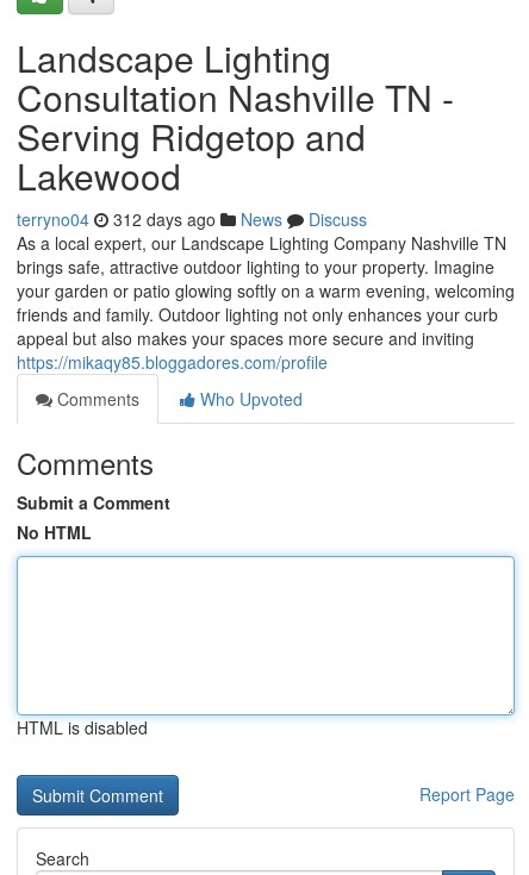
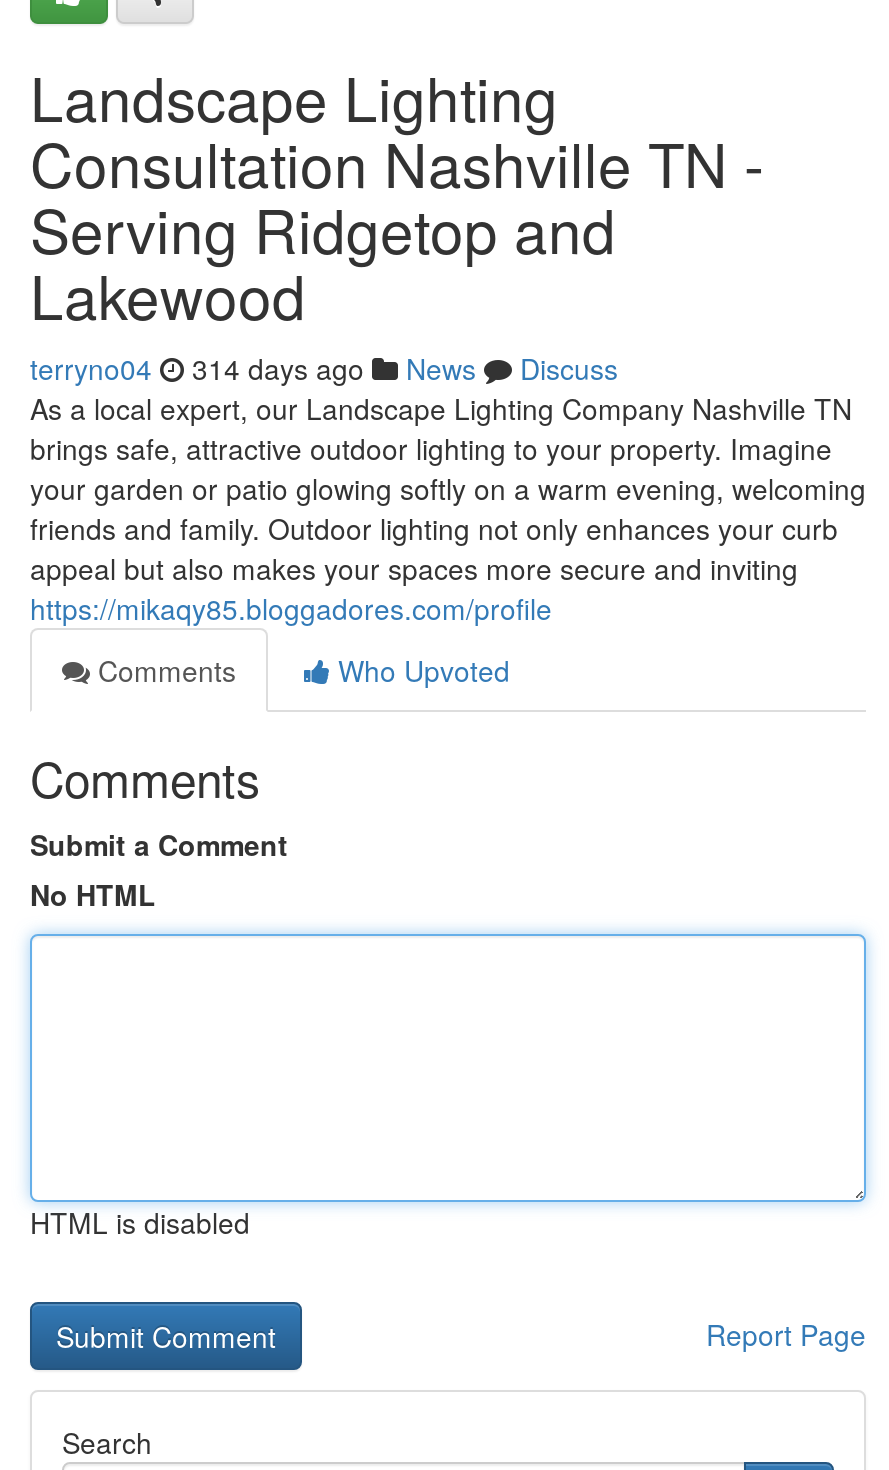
- terryno04 312 days ago News Discuss
+ terryno04 314 days ago News Discuss
